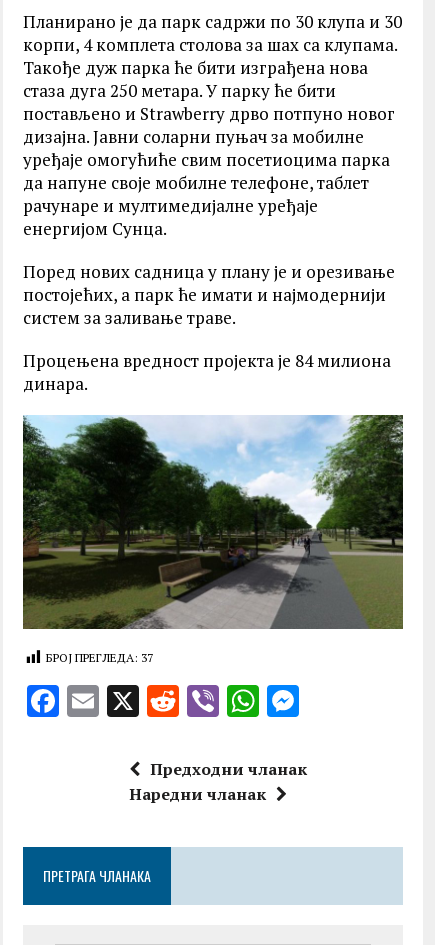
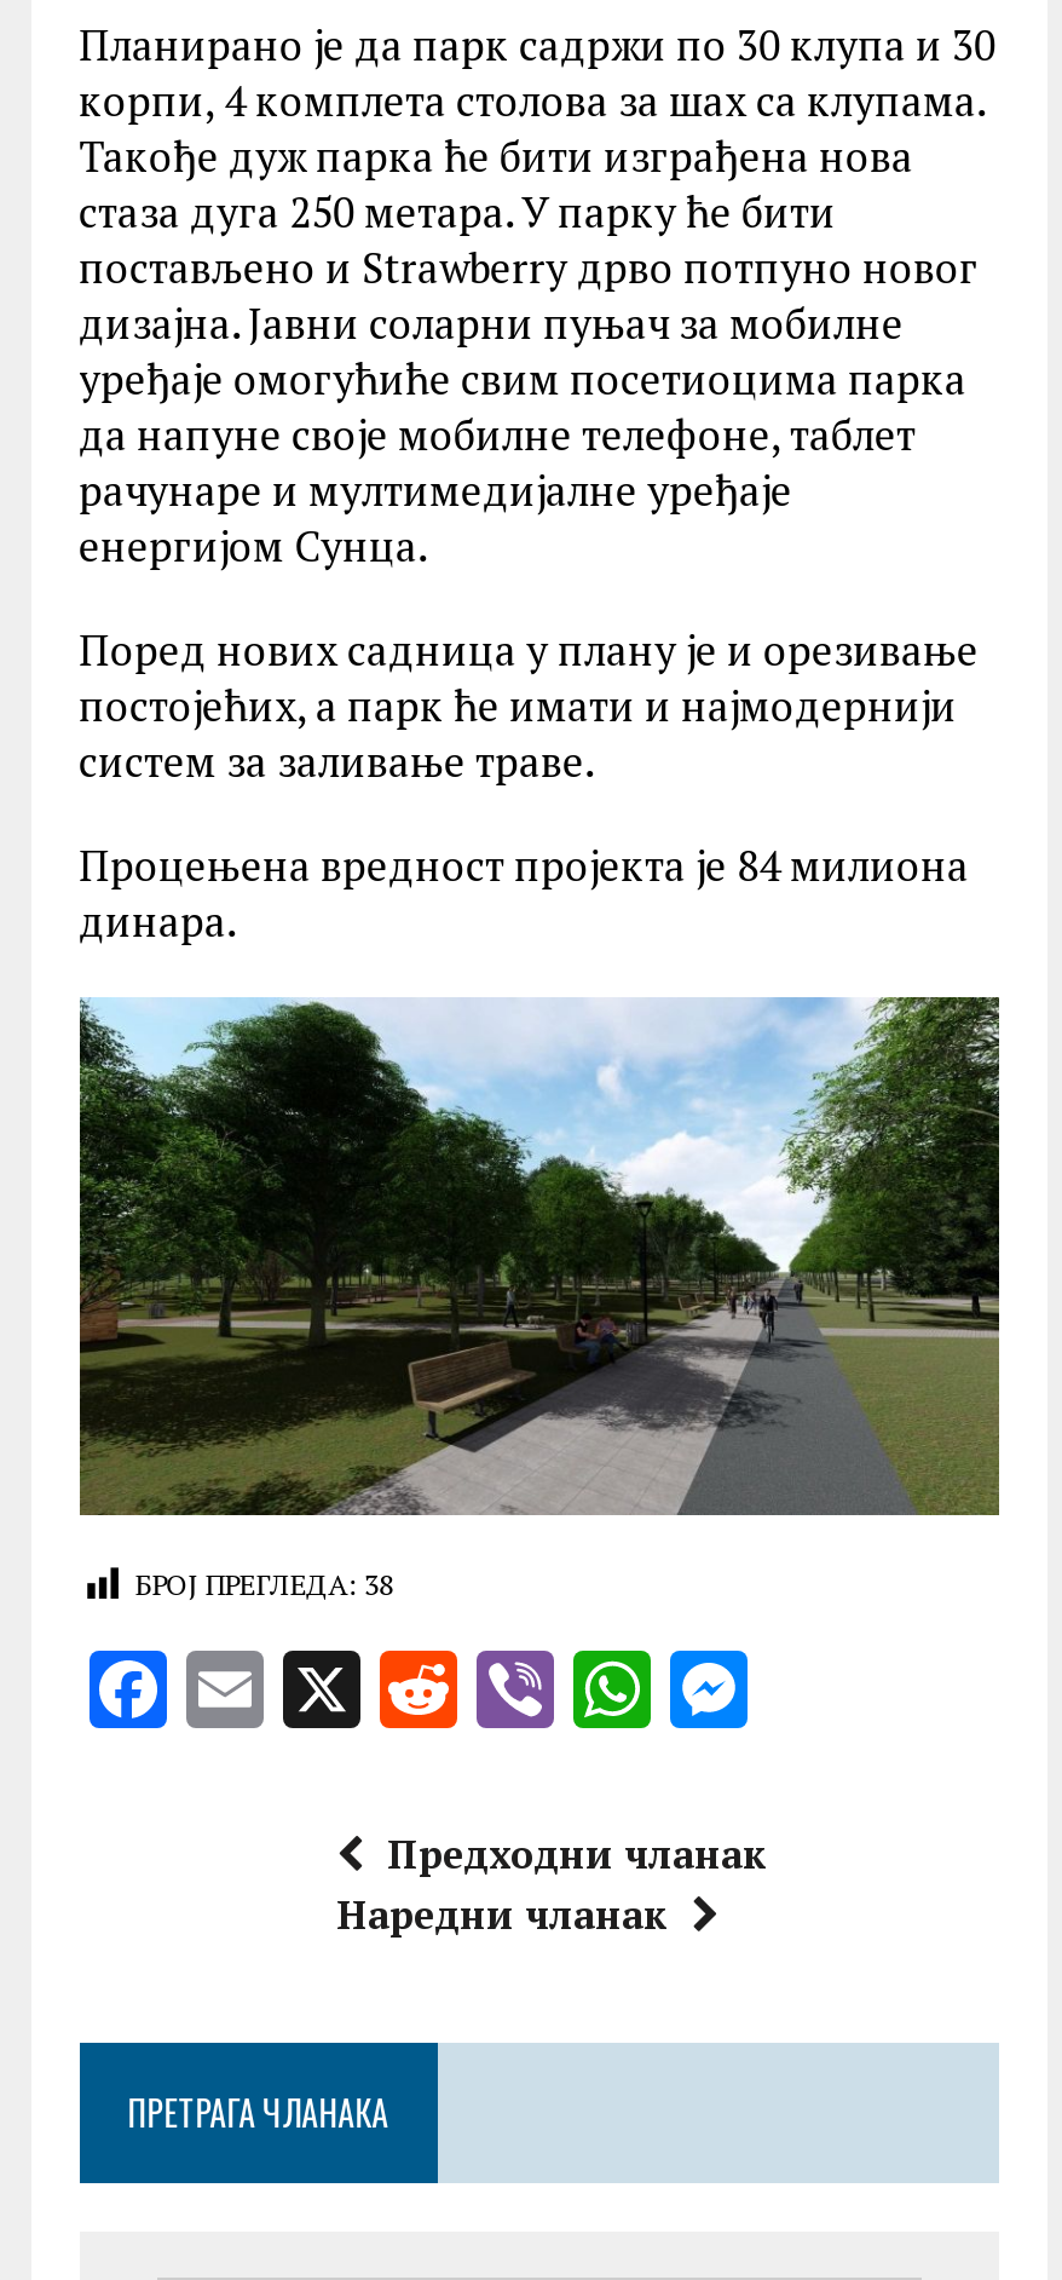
- БРОЈ ПРЕГЛЕДА: 37
+ БРОЈ ПРЕГЛЕДА: 38
